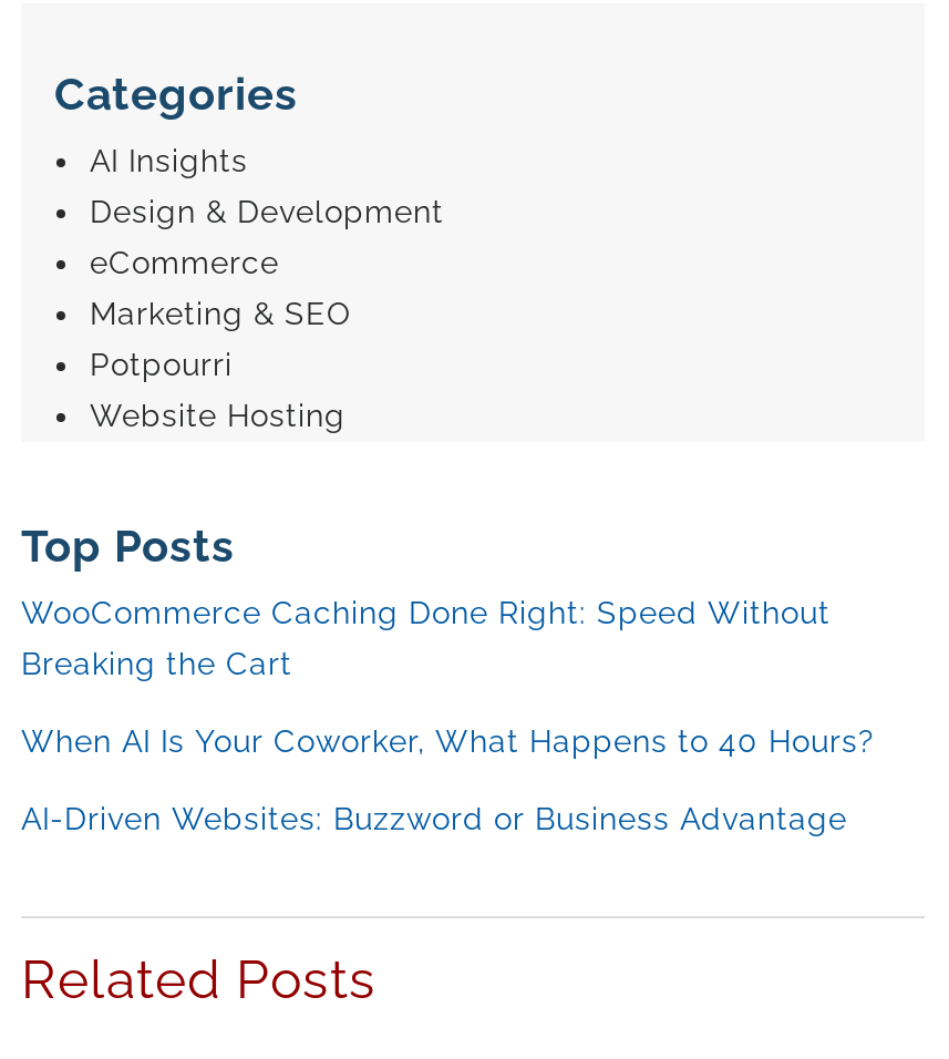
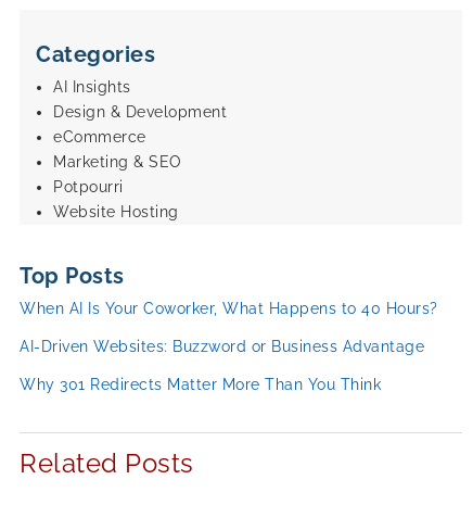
- WooCommerce Caching Done Right: Speed Without
- Breaking the Cart

moved up: When AI Is Your Coworker, What Happens to 40 Hours? | AI-Driven Websites: Buzzword or Business Advantage

+ Why 301 Redirects Matter More Than You Think
